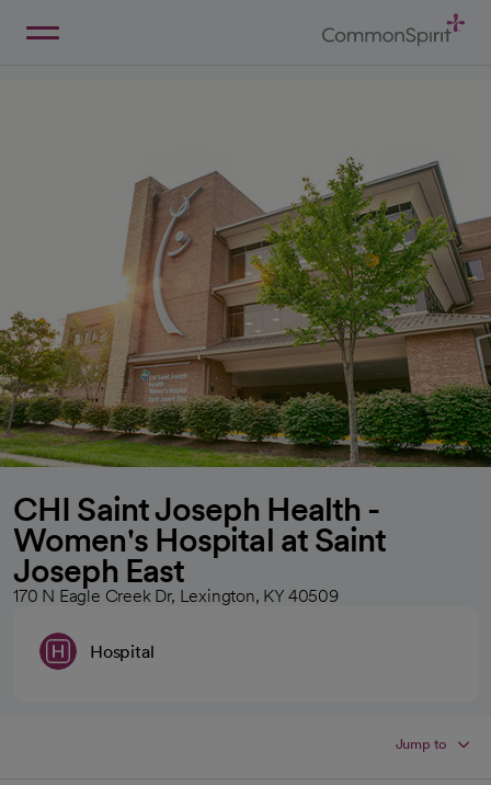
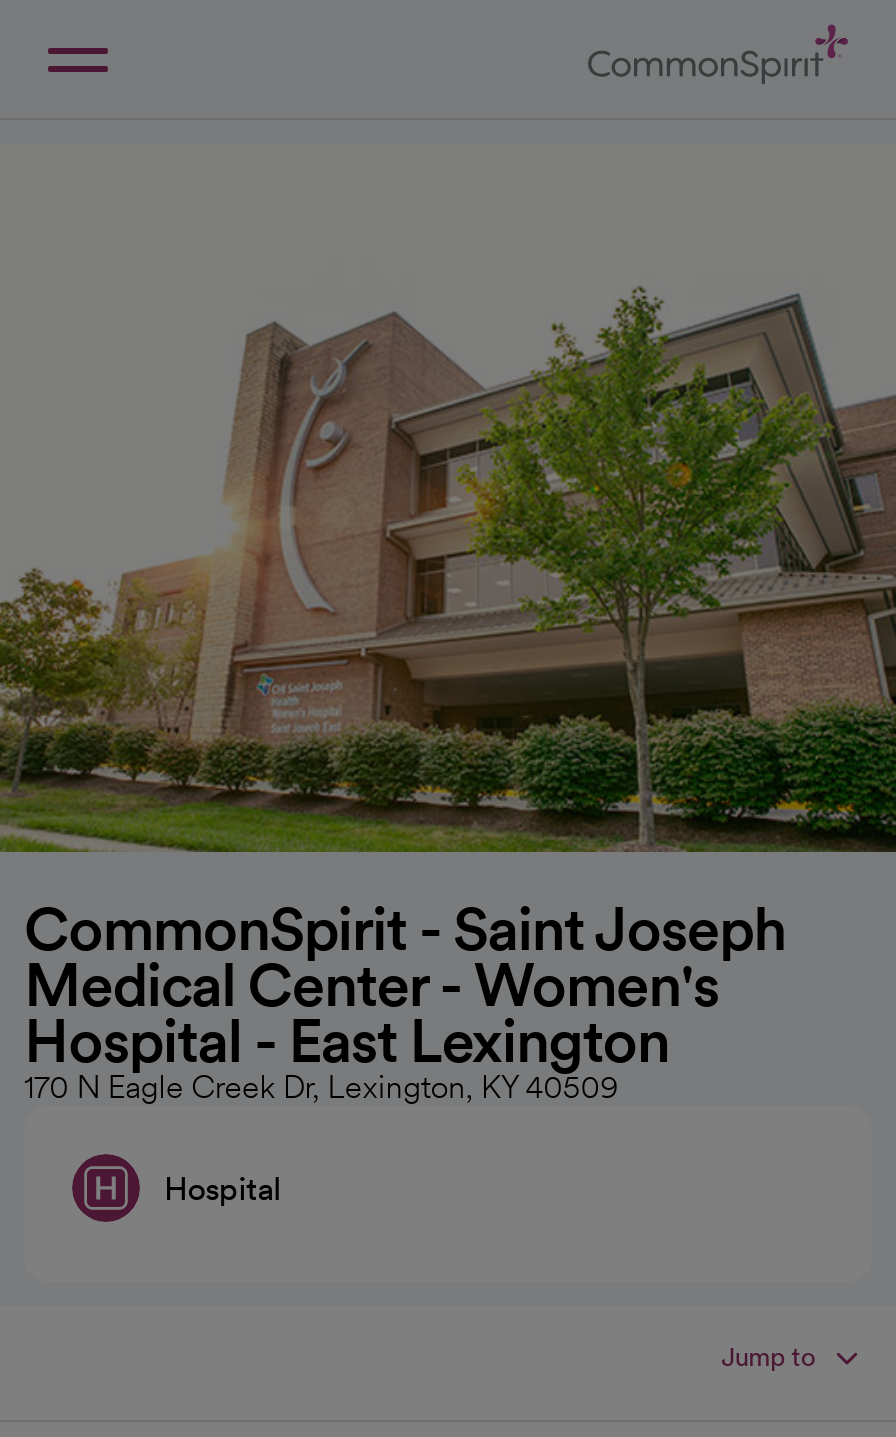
- CHI Saint Joseph Health -
- Women's Hospital at Saint
- Joseph East
+ CommonSpirit - Saint Joseph
+ Medical Center - Women's
+ Hospital - East Lexington
